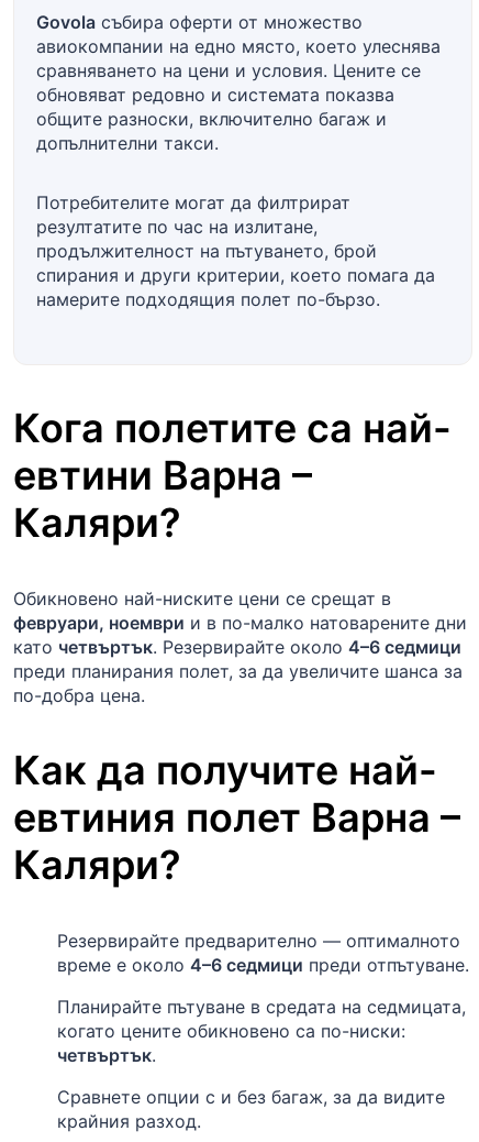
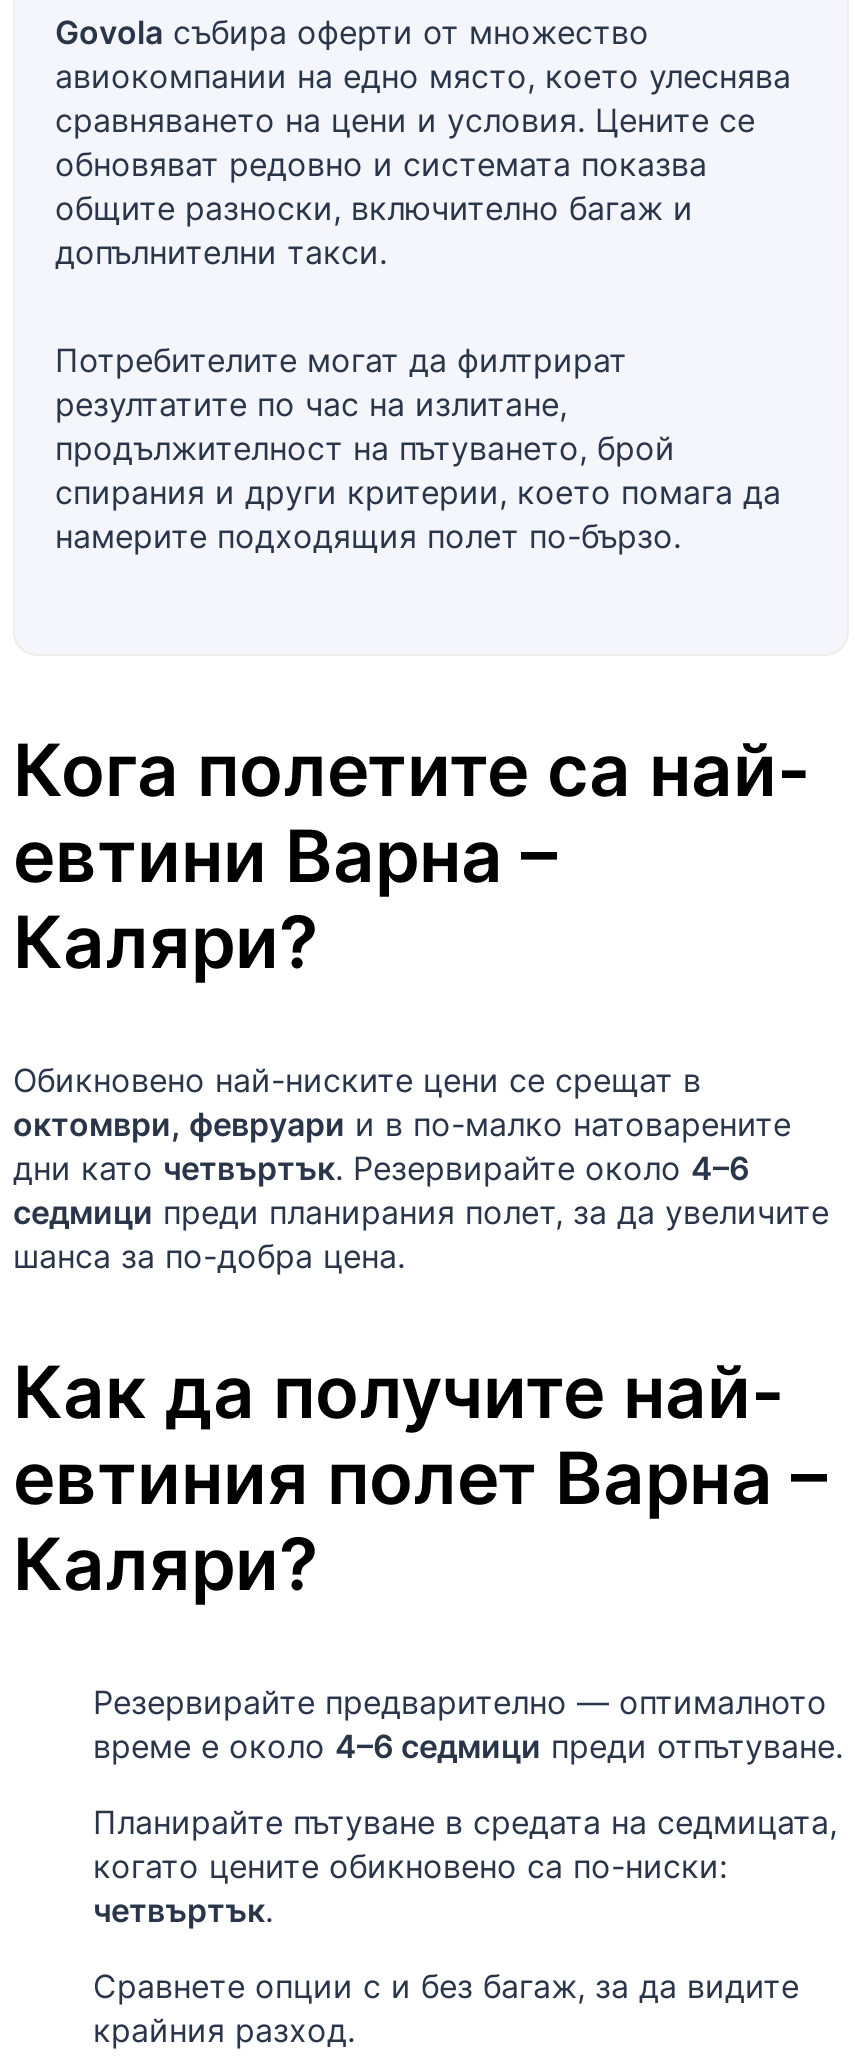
- февруари, ноември и в по-малко натоварените дни
- като четвъртък. Резервирайте около 4–6 седмици
- преди планирания полет, за да увеличите шанса за
- по-добра цена.
+ октомври, февруари и в по-малко натоварените
+ дни като четвъртък. Резервирайте около 4–6
+ седмици преди планирания полет, за да увеличите
+ шанса за по-добра цена.
